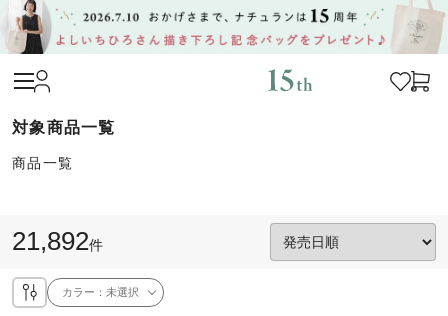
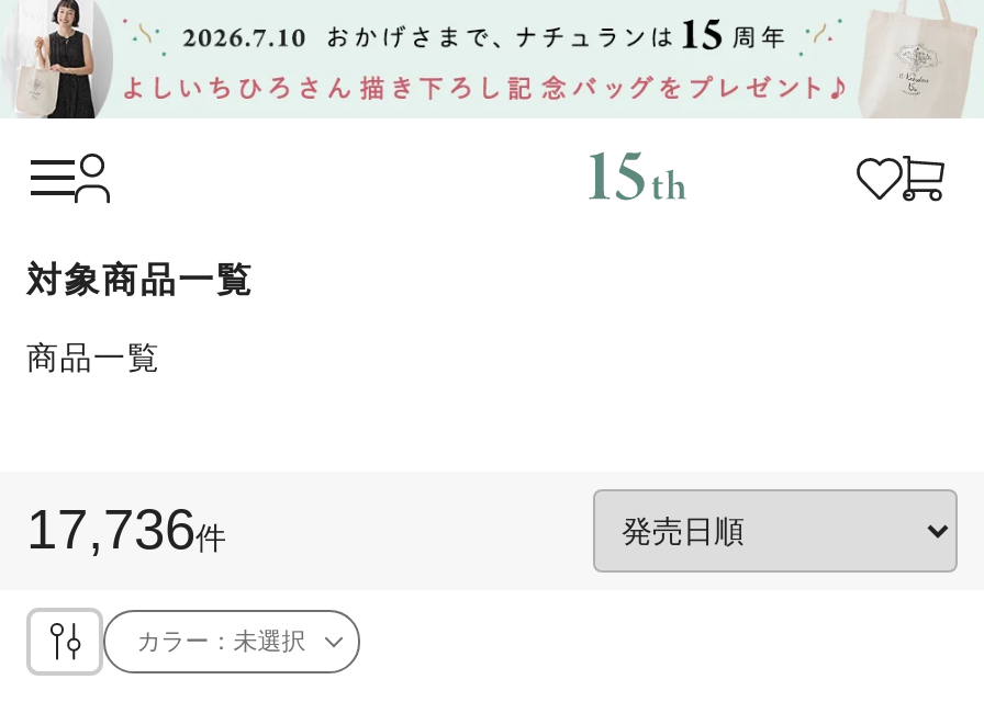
- 21,892件
+ 17,736件
